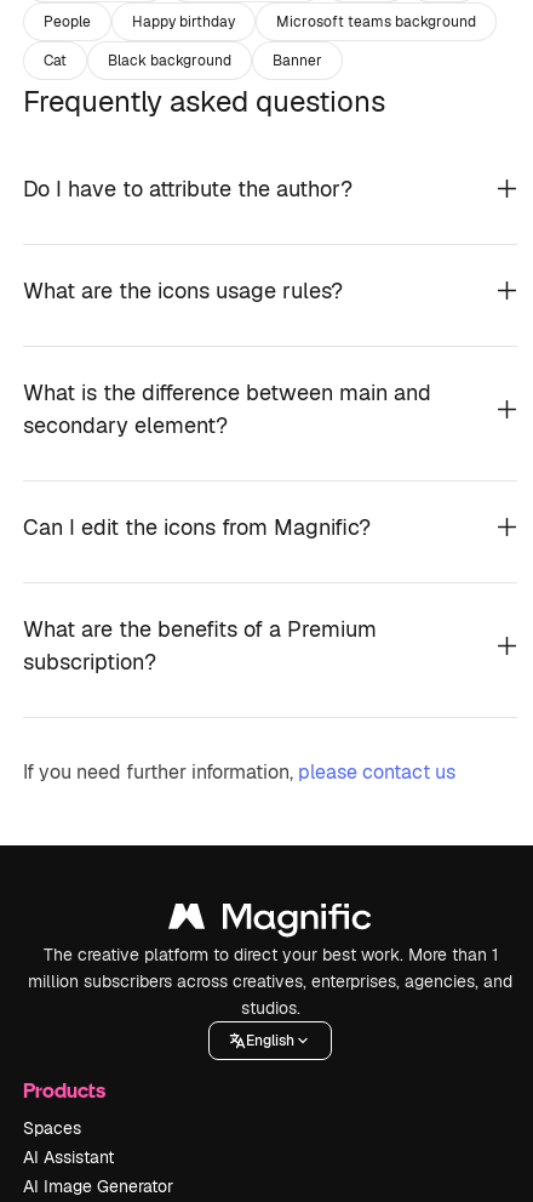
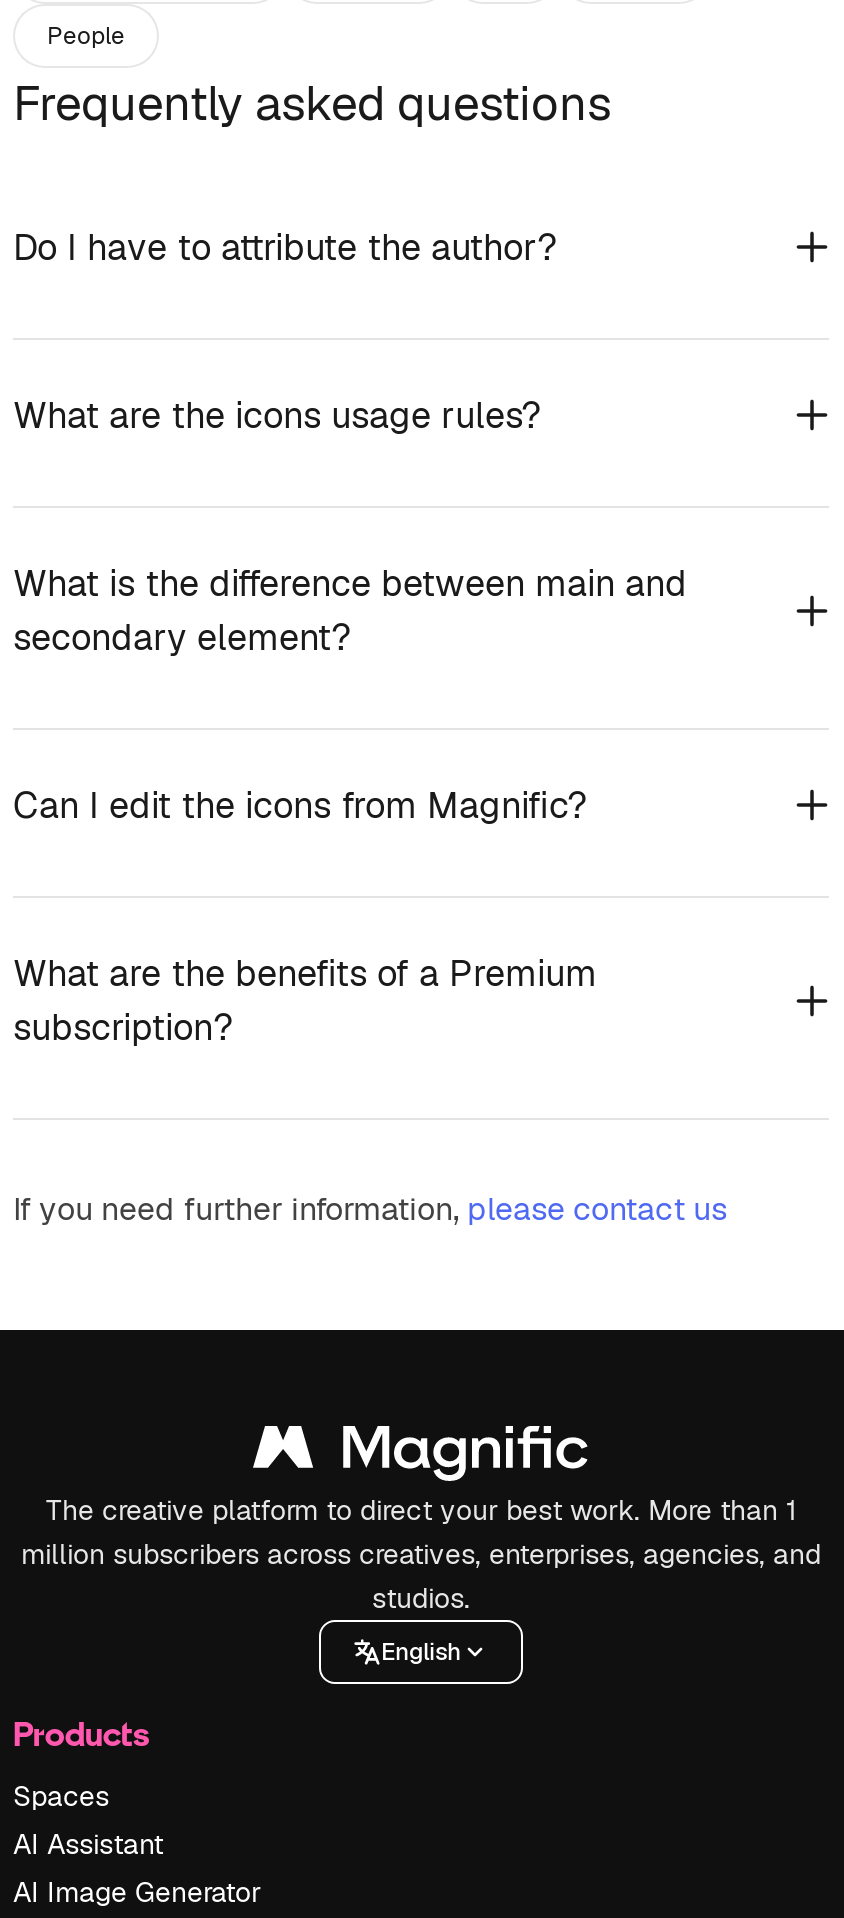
- Happy birthday
- Microsoft teams background
- Cat
- Black background
- Banner
